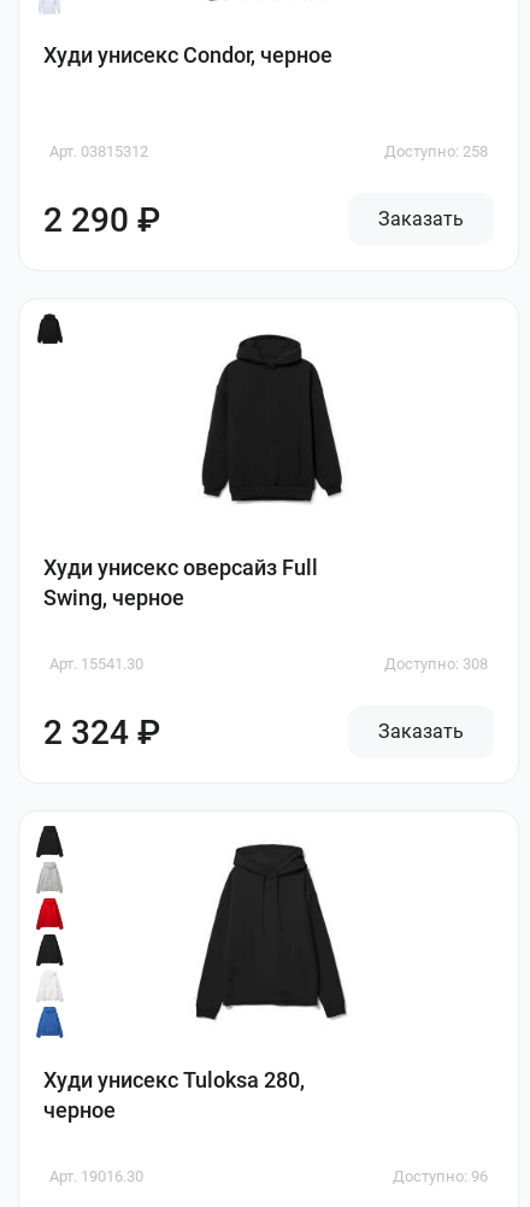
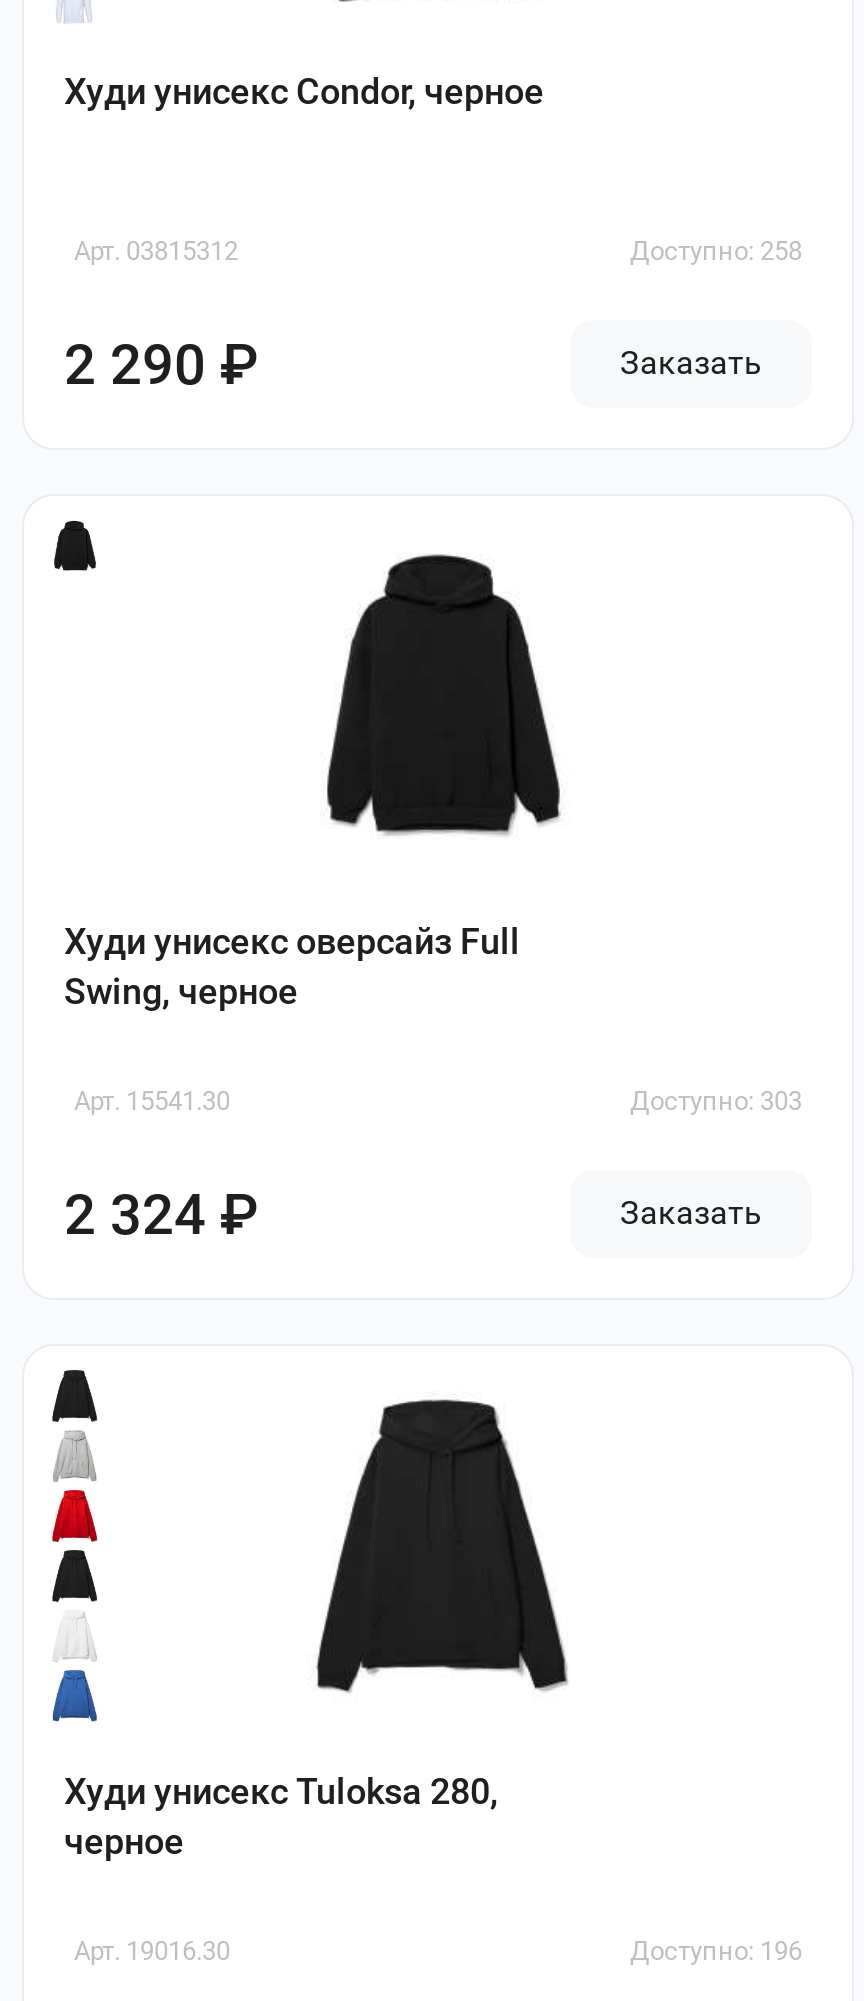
- Доступно: 308
+ Доступно: 303

- Доступно: 96
+ Доступно: 196
